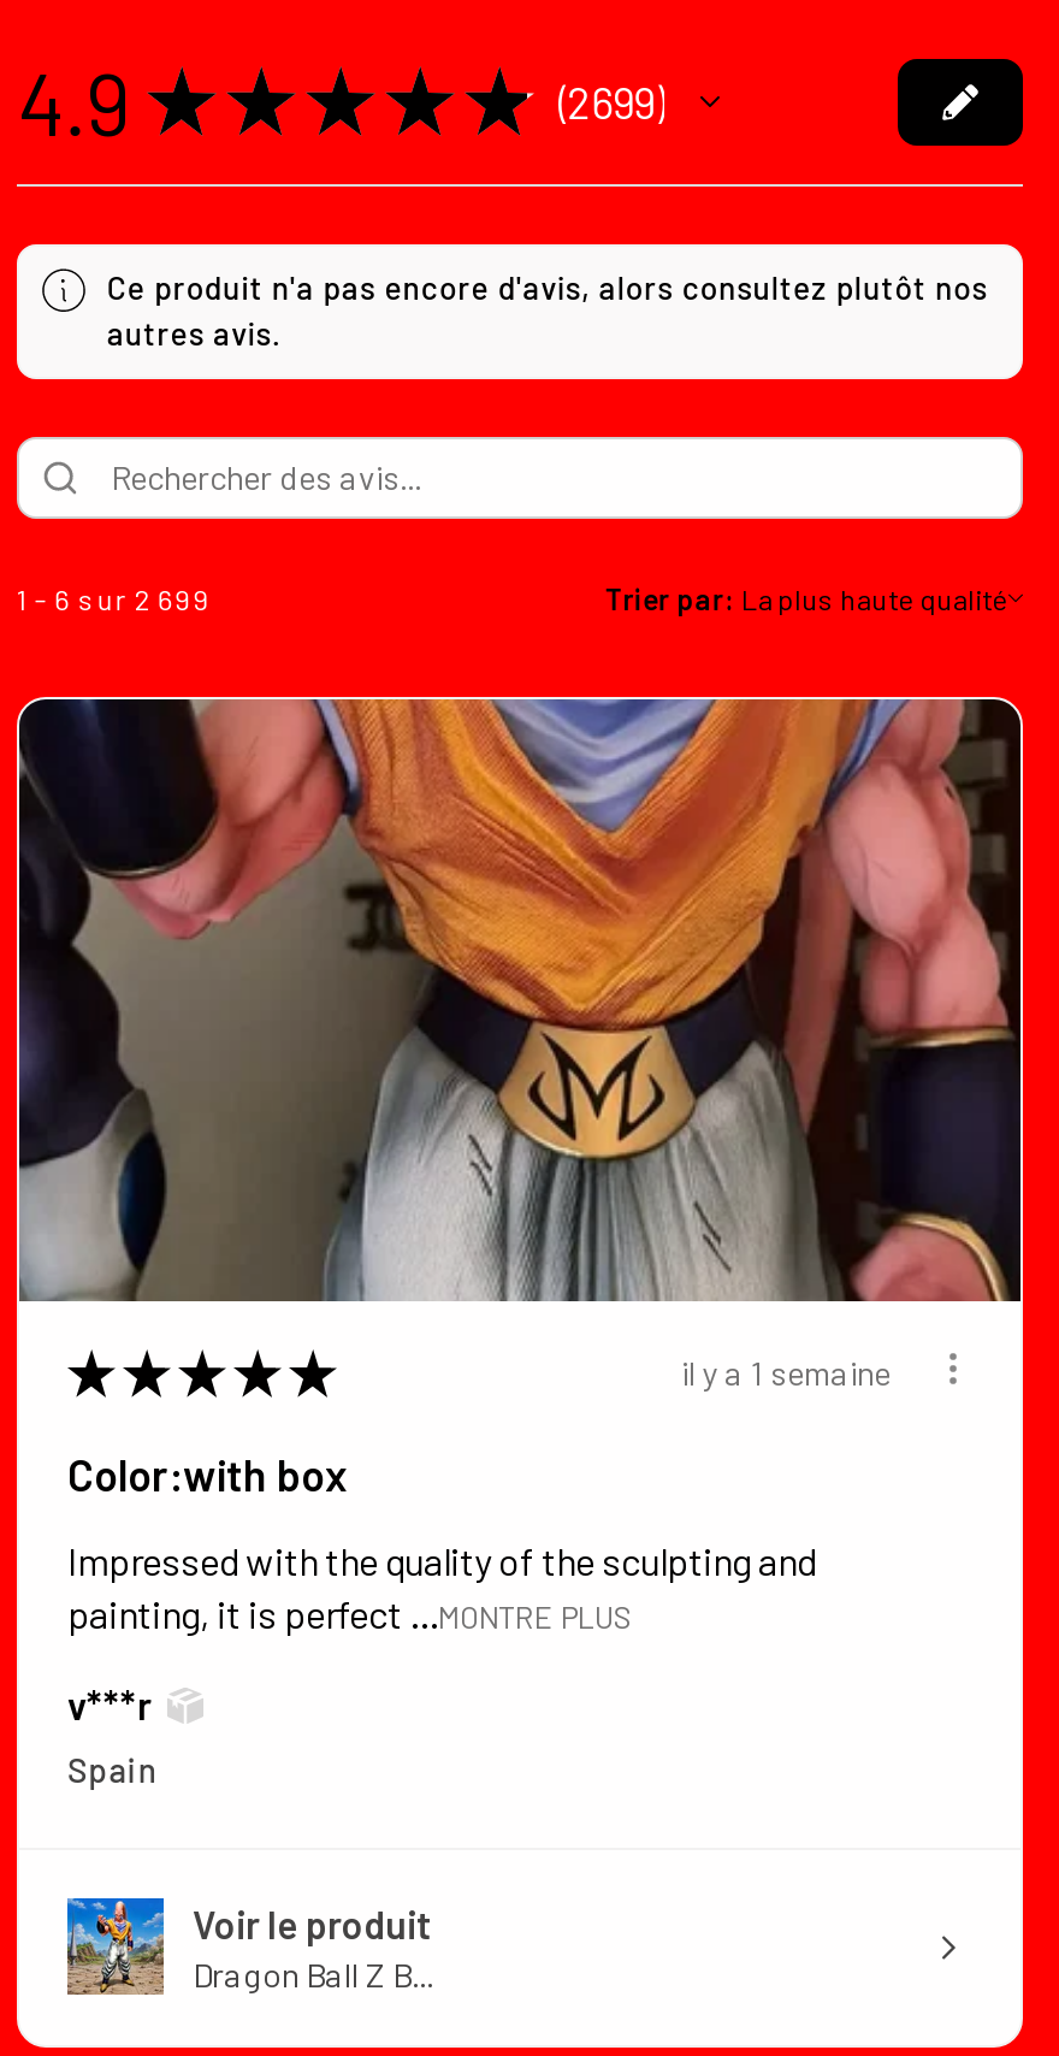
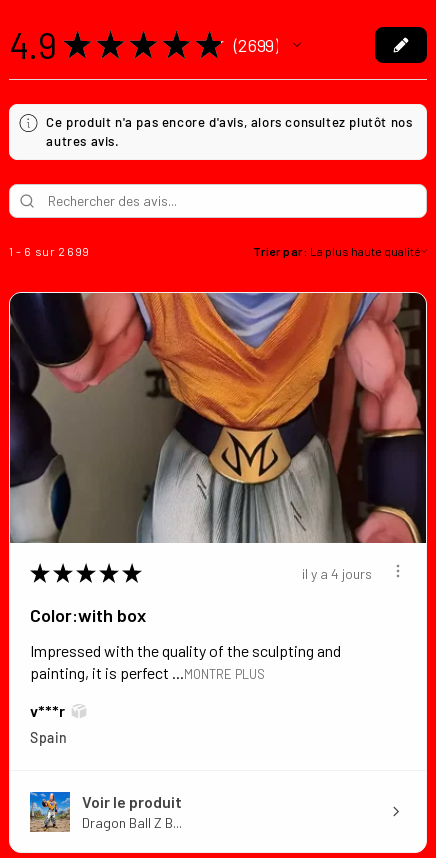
- il y a 1 semaine
+ il y a 4 jours
